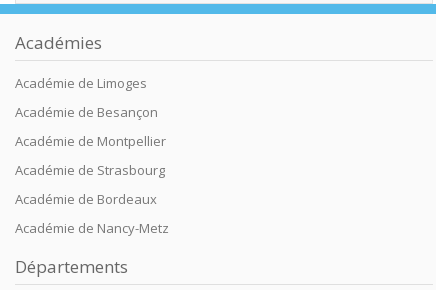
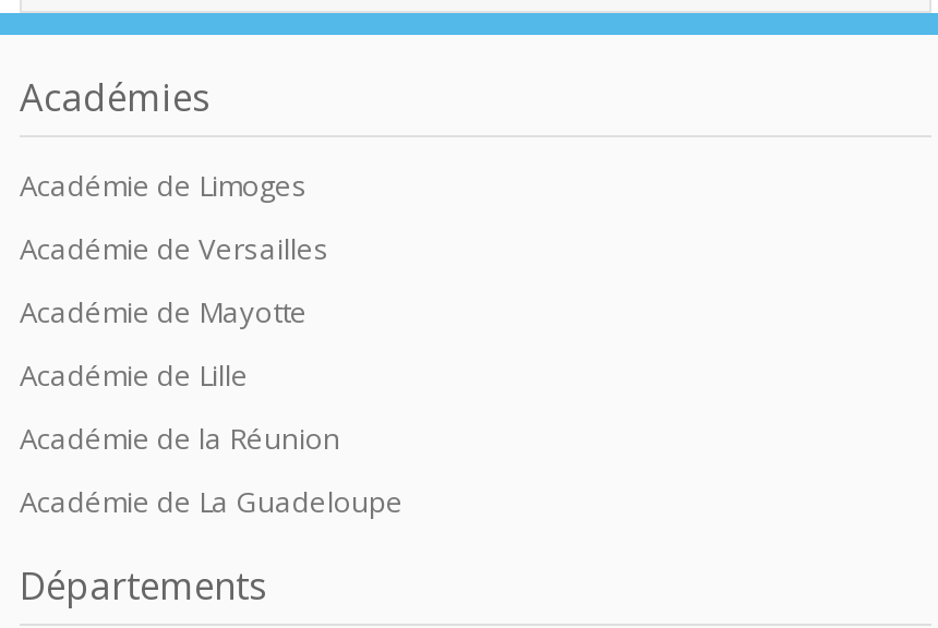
- Académie de Besançon
+ Académie de Versailles

- Académie de Montpellier
+ Académie de Mayotte

- Académie de Strasbourg
+ Académie de Lille

- Académie de Bordeaux
+ Académie de la Réunion

- Académie de Nancy-Metz
+ Académie de La Guadeloupe
